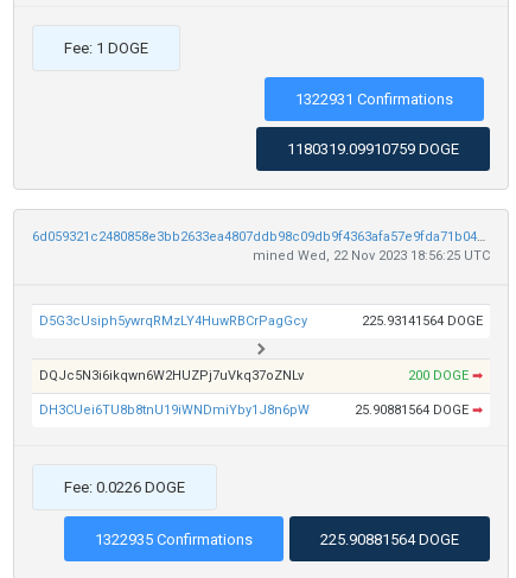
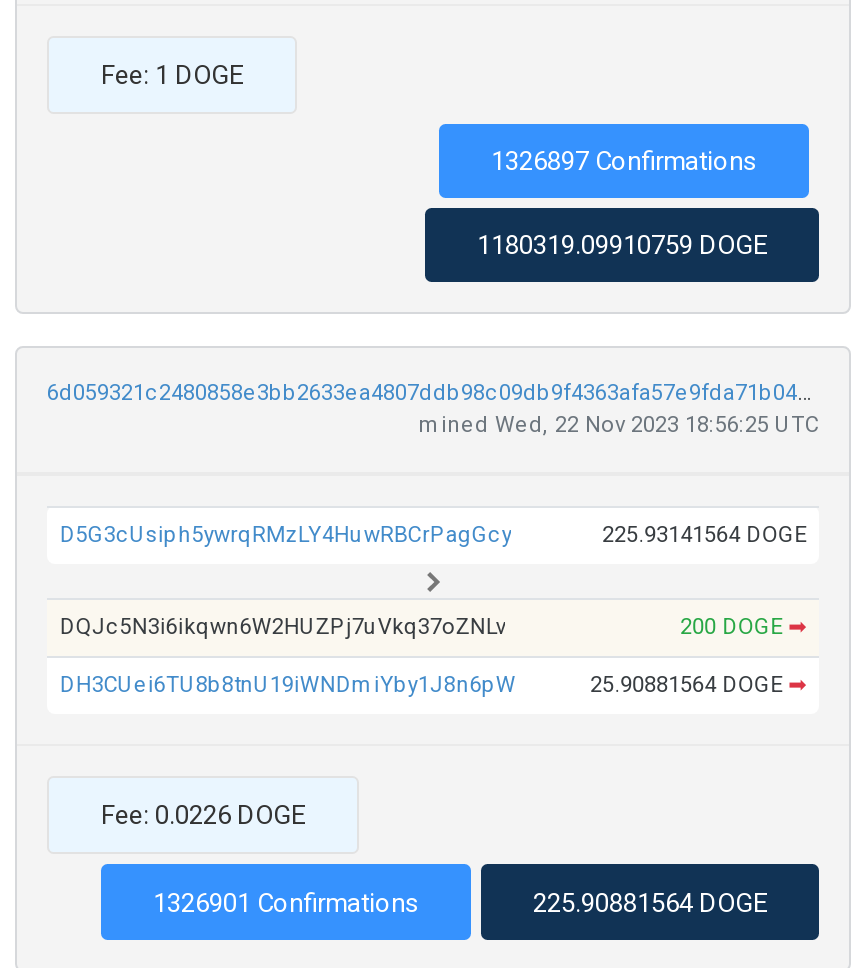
- 1322931 Confirmations
+ 1326897 Confirmations

- 1322935 Confirmations
+ 1326901 Confirmations
